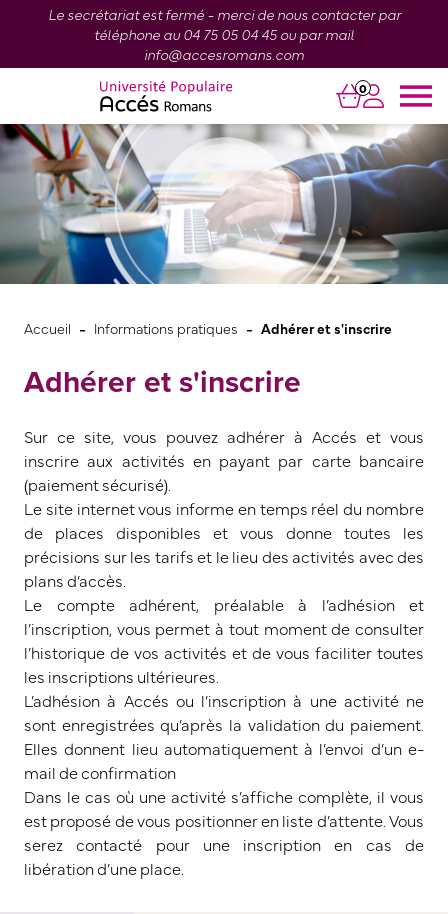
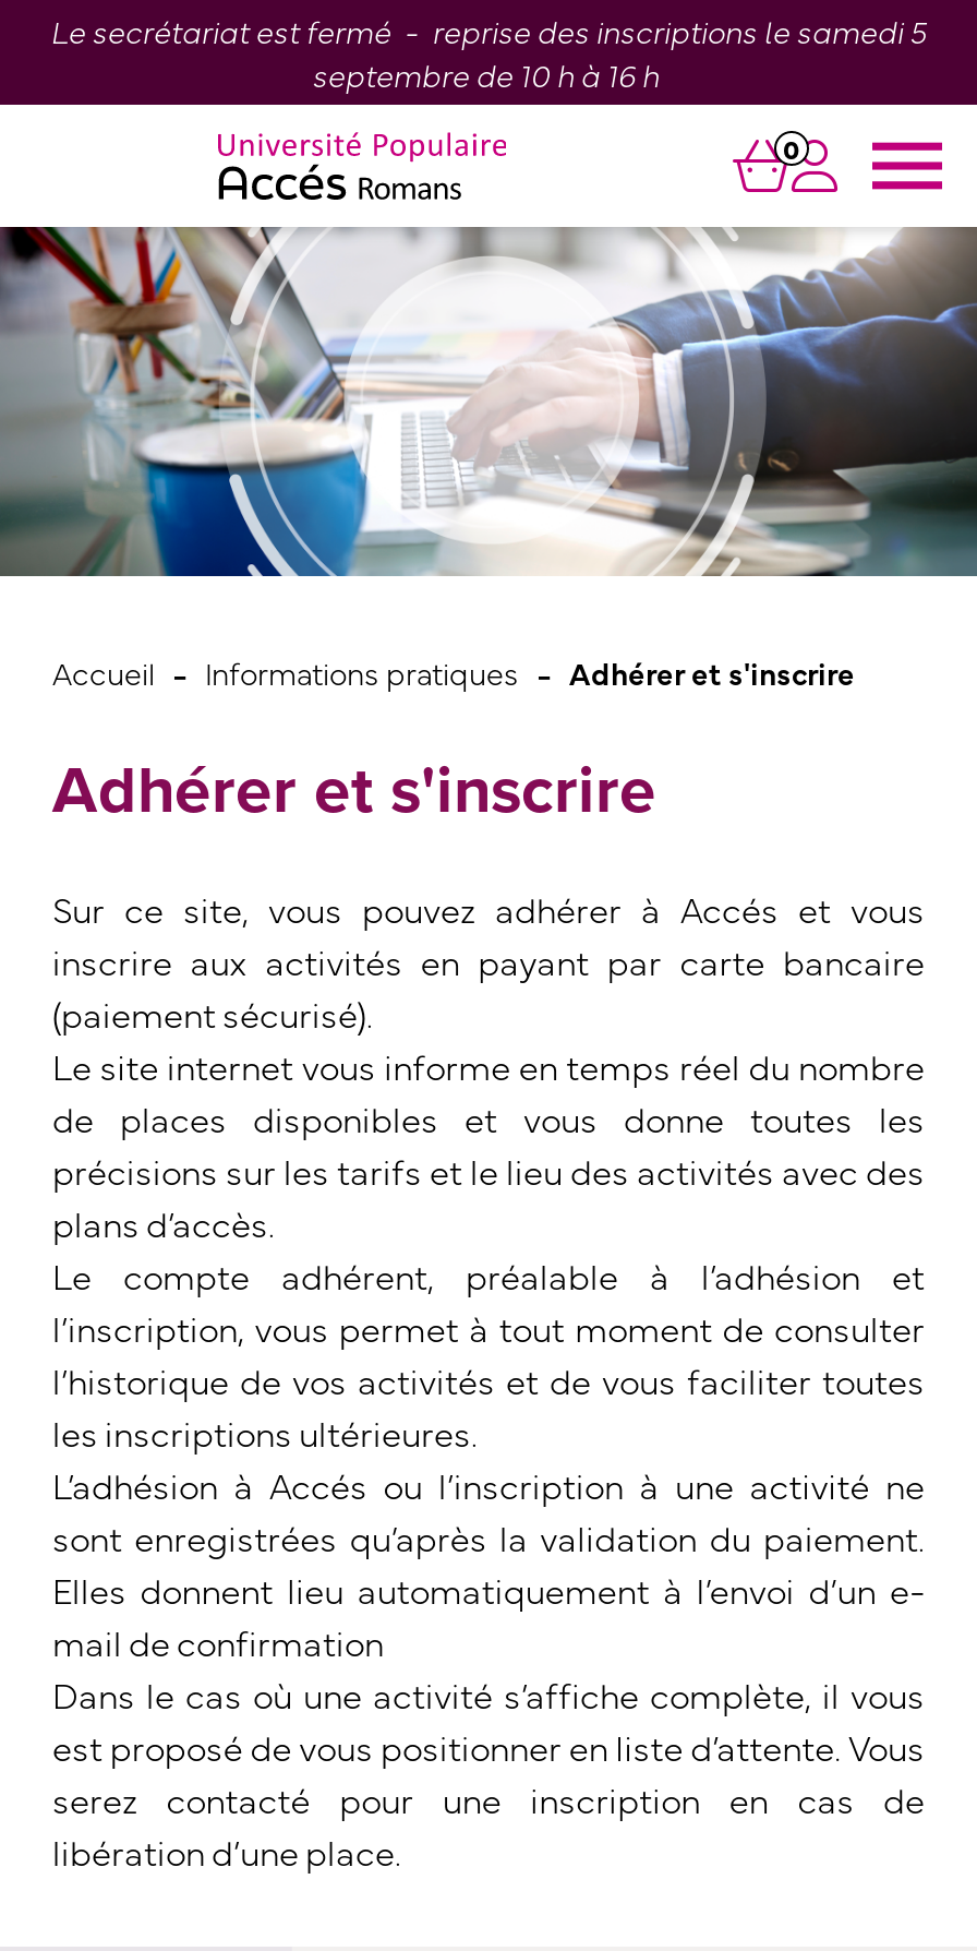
- Le secrétariat est fermé - merci de nous contacter par
- téléphone au 04 75 05 04 45 ou par mail
- info@accesromans.com
+ Le secrétariat est fermé - reprise des inscriptions le samedi 5
+ septembre de 10 h à 16 h
